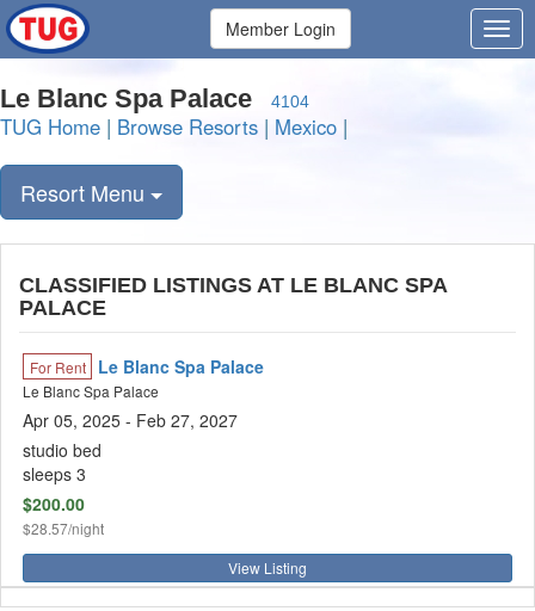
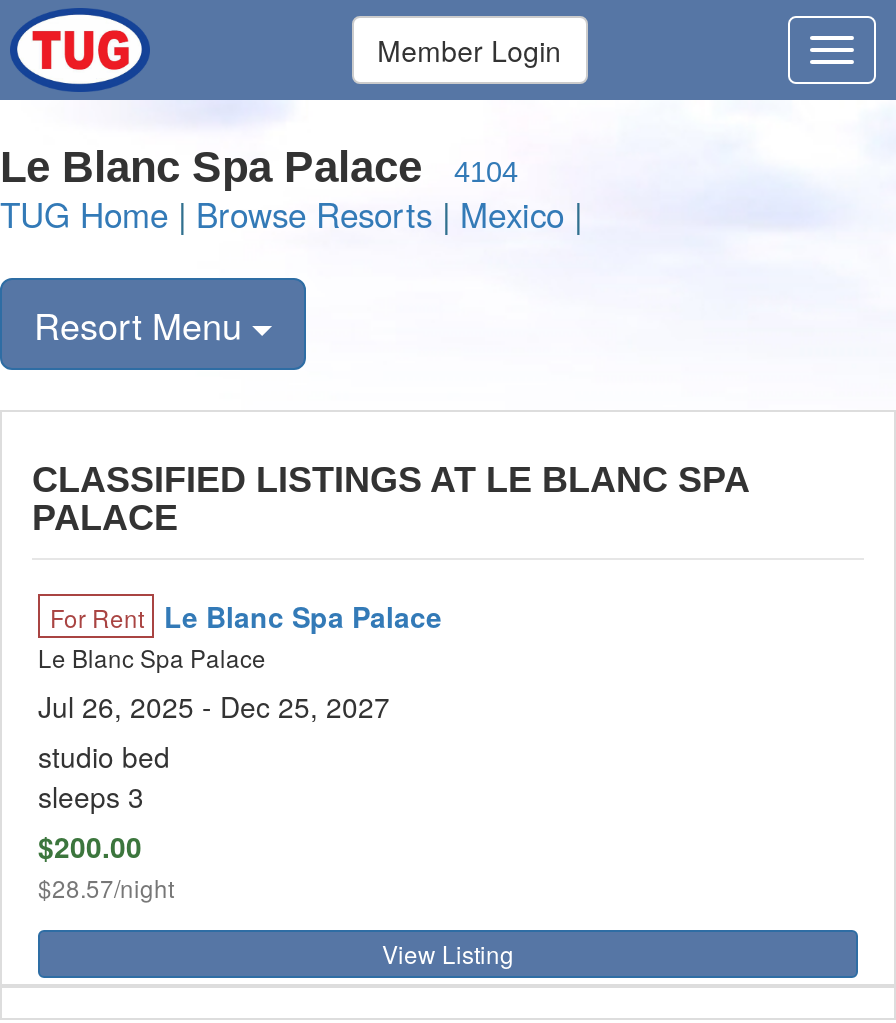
- Apr 05, 2025 - Feb 27, 2027
+ Jul 26, 2025 - Dec 25, 2027
